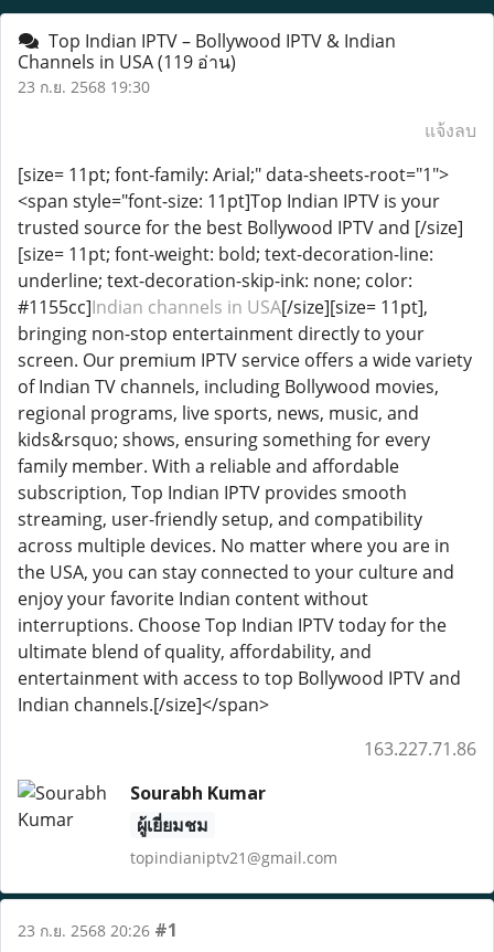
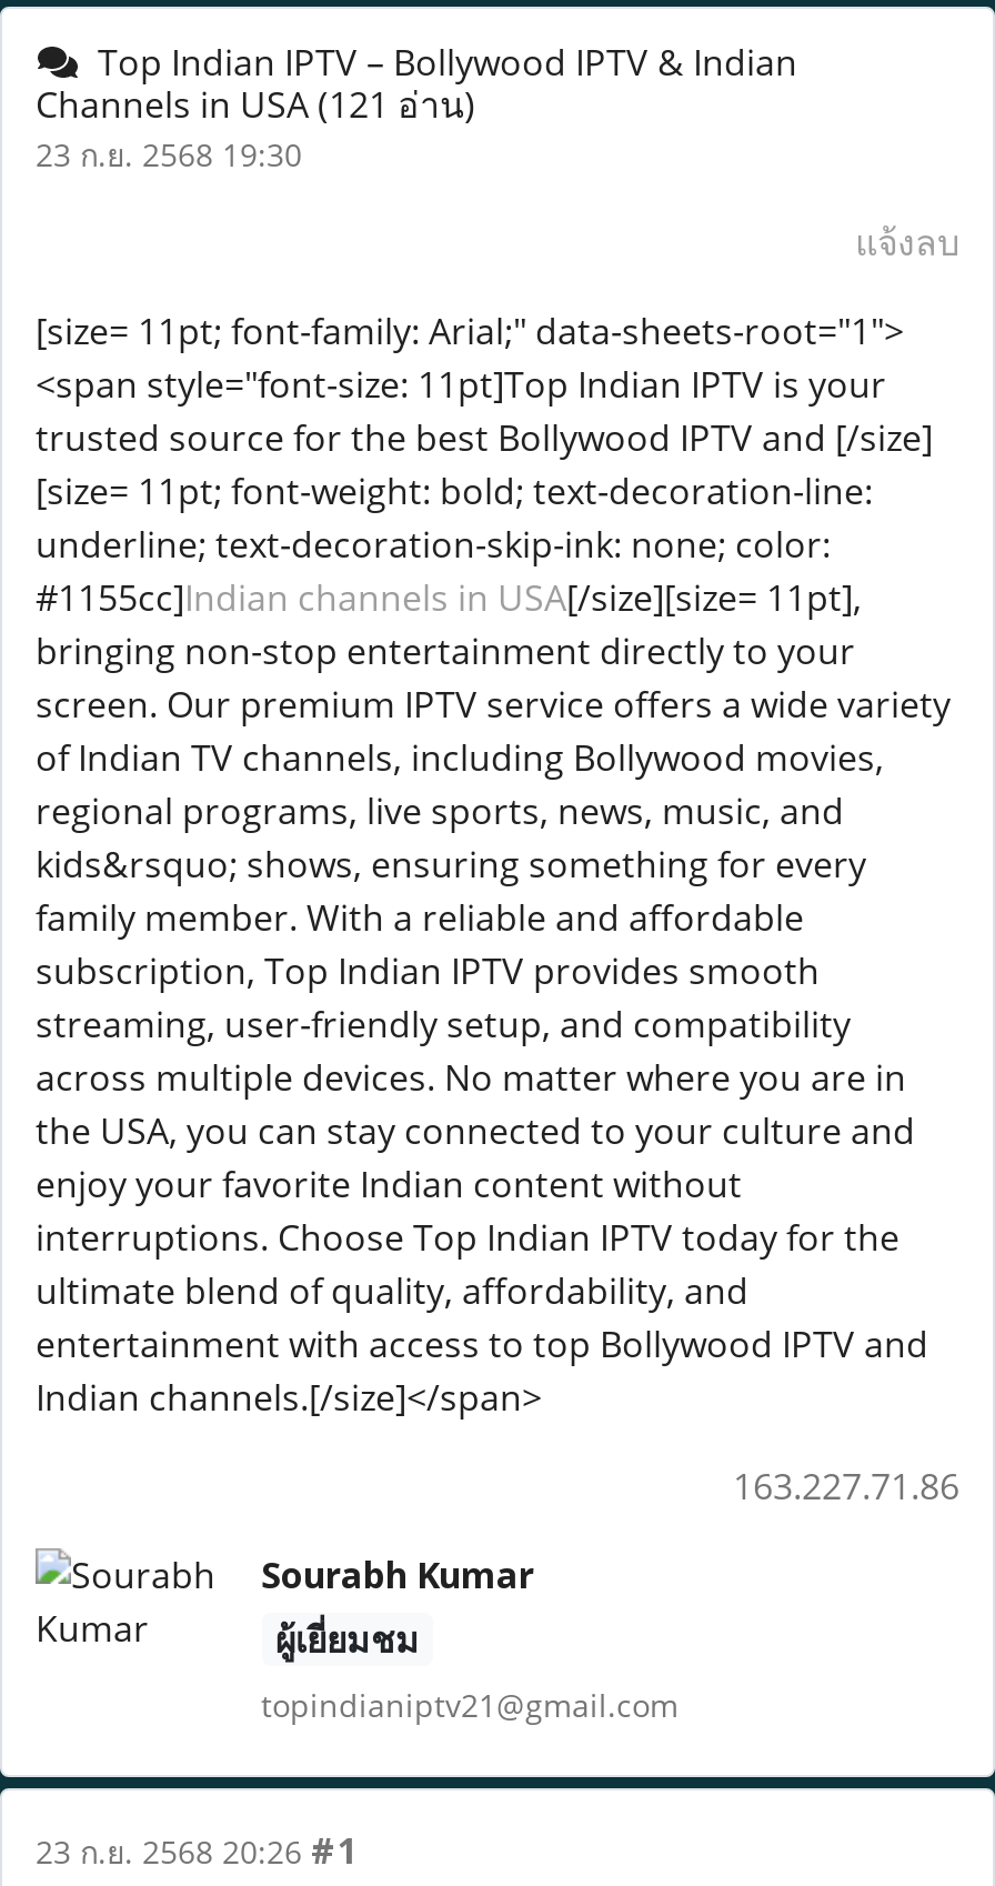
- Channels in USA (119 อ่าน)
+ Channels in USA (121 อ่าน)
